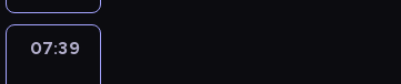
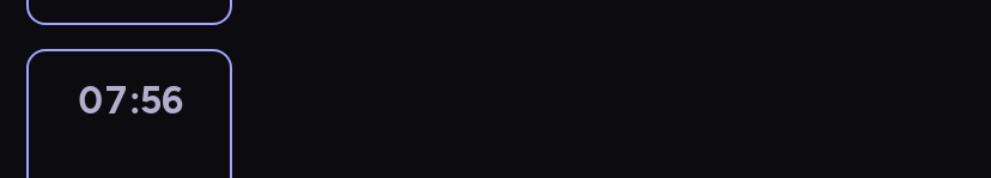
- 07:39
+ 07:56
